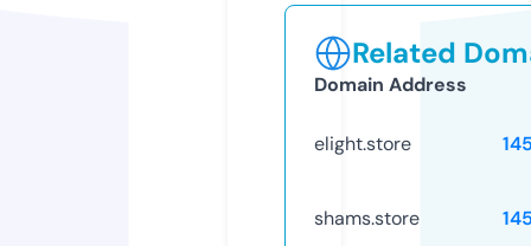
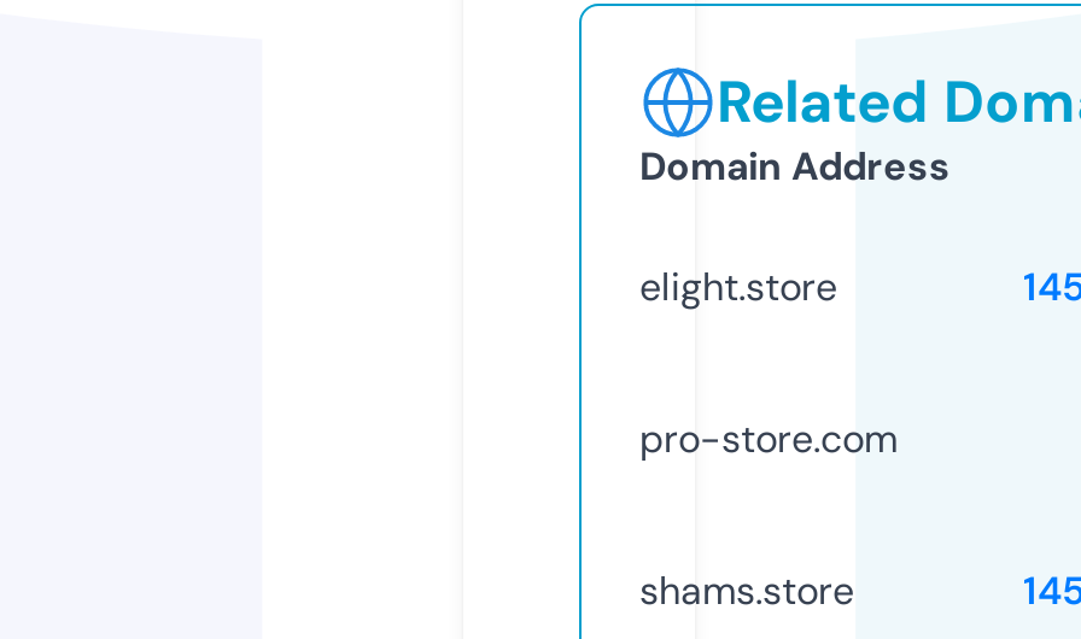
+ pro-store.com
